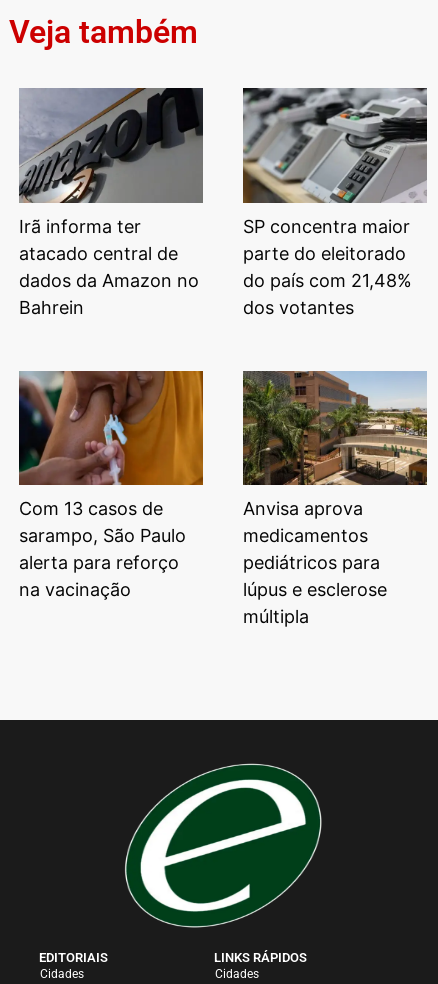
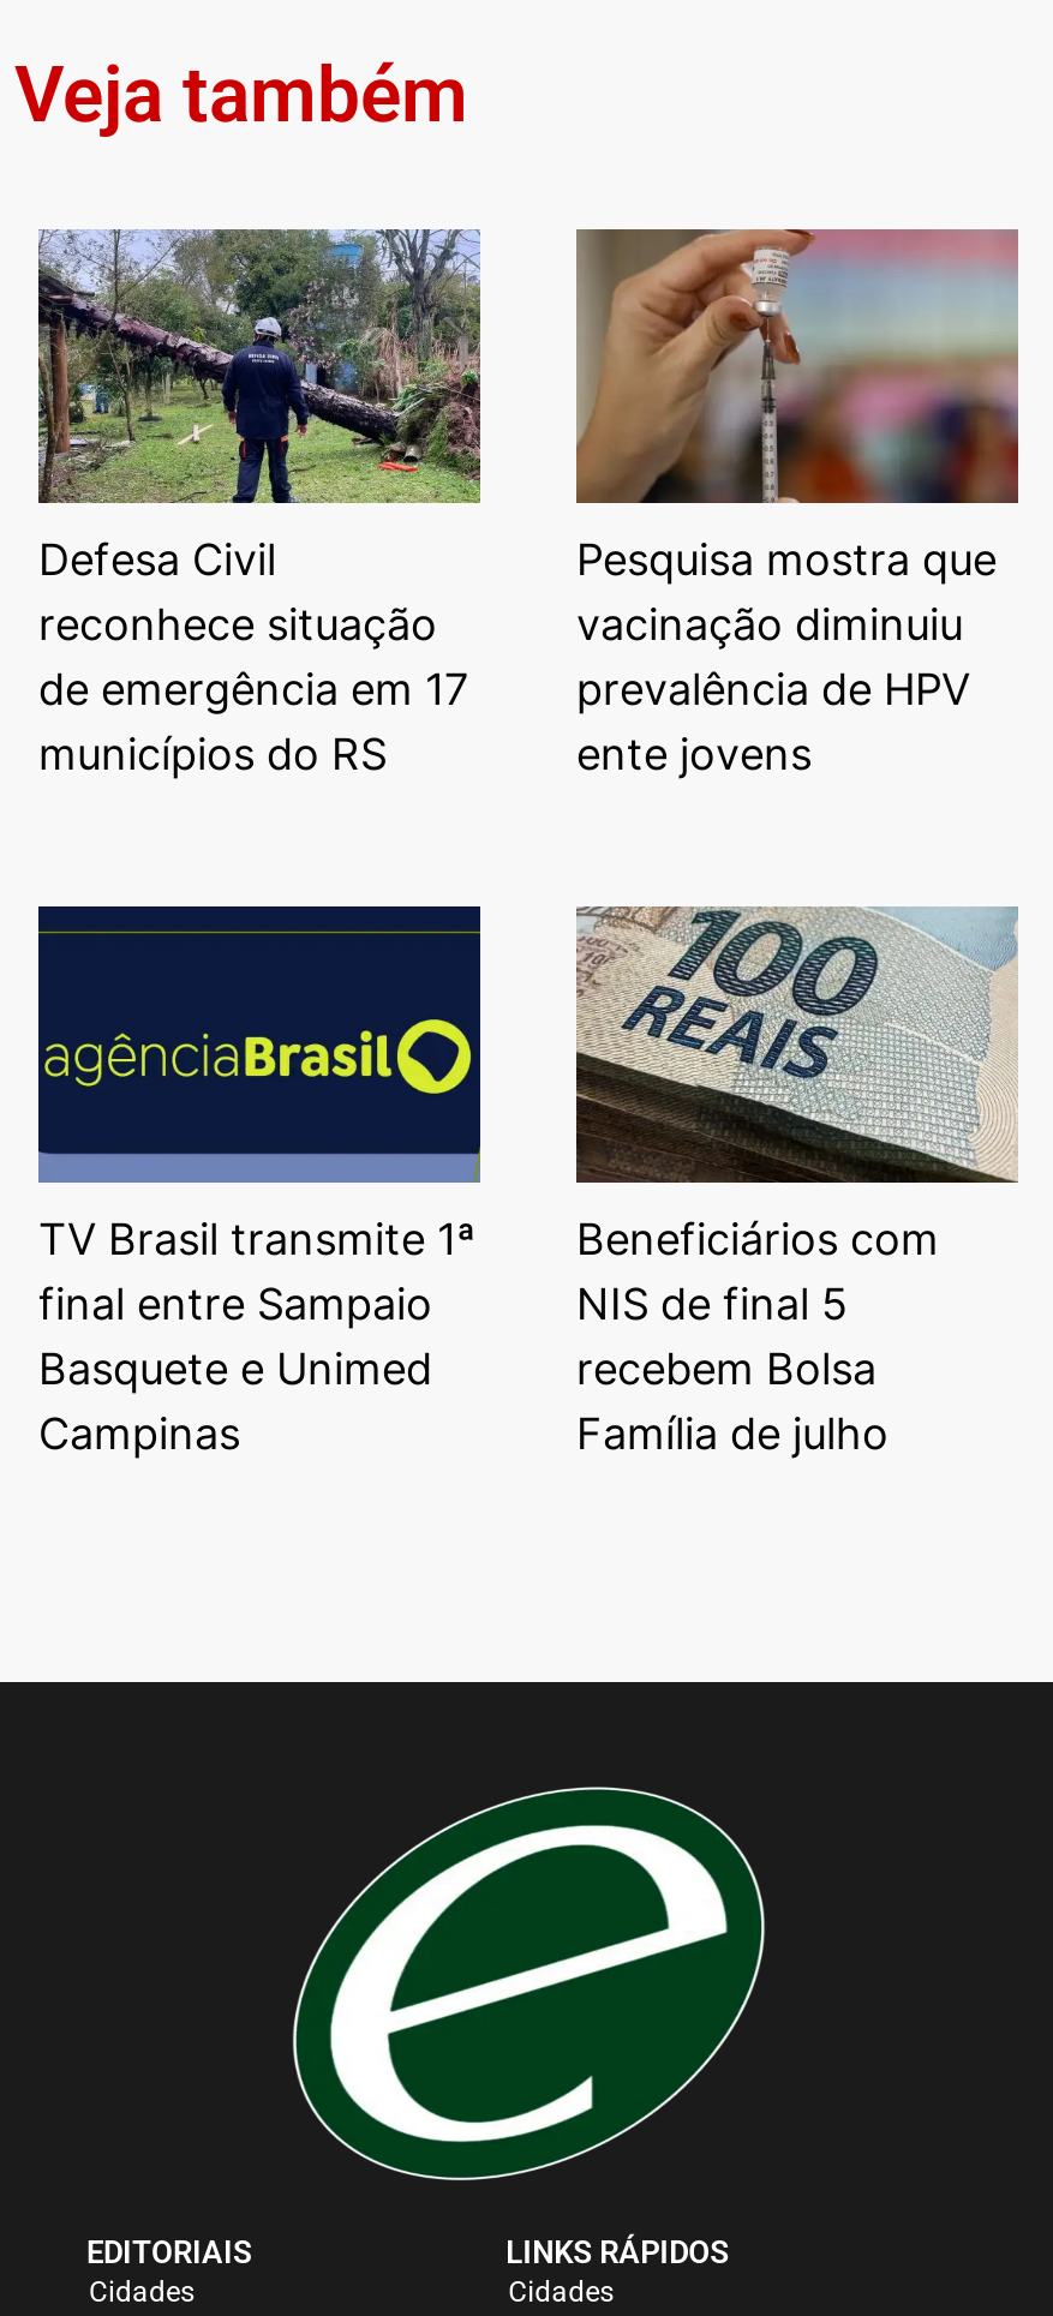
- [image]
- Irã informa ter
- atacado central de
- dados da Amazon no
- Bahrein
+ [image]
+ Defesa Civil
+ reconhece situação
+ de emergência em 17
+ municípios do RS

- [image]
- SP concentra maior
- parte do eleitorado
- do país com 21,48%
- dos votantes
+ [image]
+ Pesquisa mostra que
+ vacinação diminuiu
+ prevalência de HPV
+ ente jovens

- [image]
- Com 13 casos de
- sarampo, São Paulo
- alerta para reforço
- na vacinação
+ [image]
+ TV Brasil transmite 1ª
+ final entre Sampaio
+ Basquete e Unimed
+ Campinas

- [image]
- Anvisa aprova
- medicamentos
- pediátricos para
- lúpus e esclerose
- múltipla
+ [image]
+ Beneficiários com
+ NIS de final 5
+ recebem Bolsa
+ Família de julho
